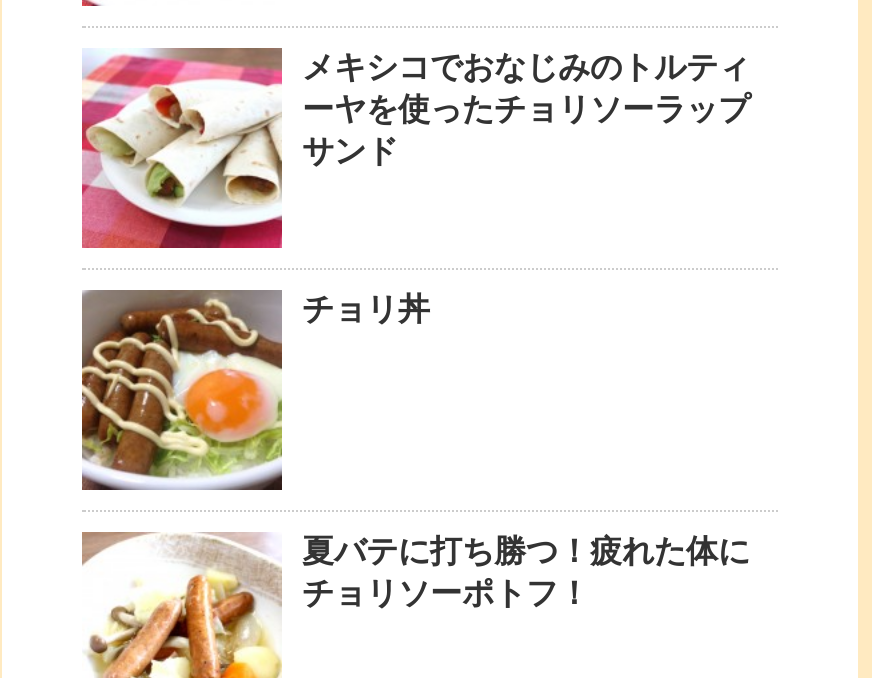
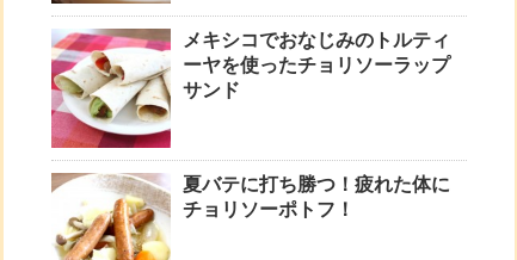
- [image]
- チョリ丼
